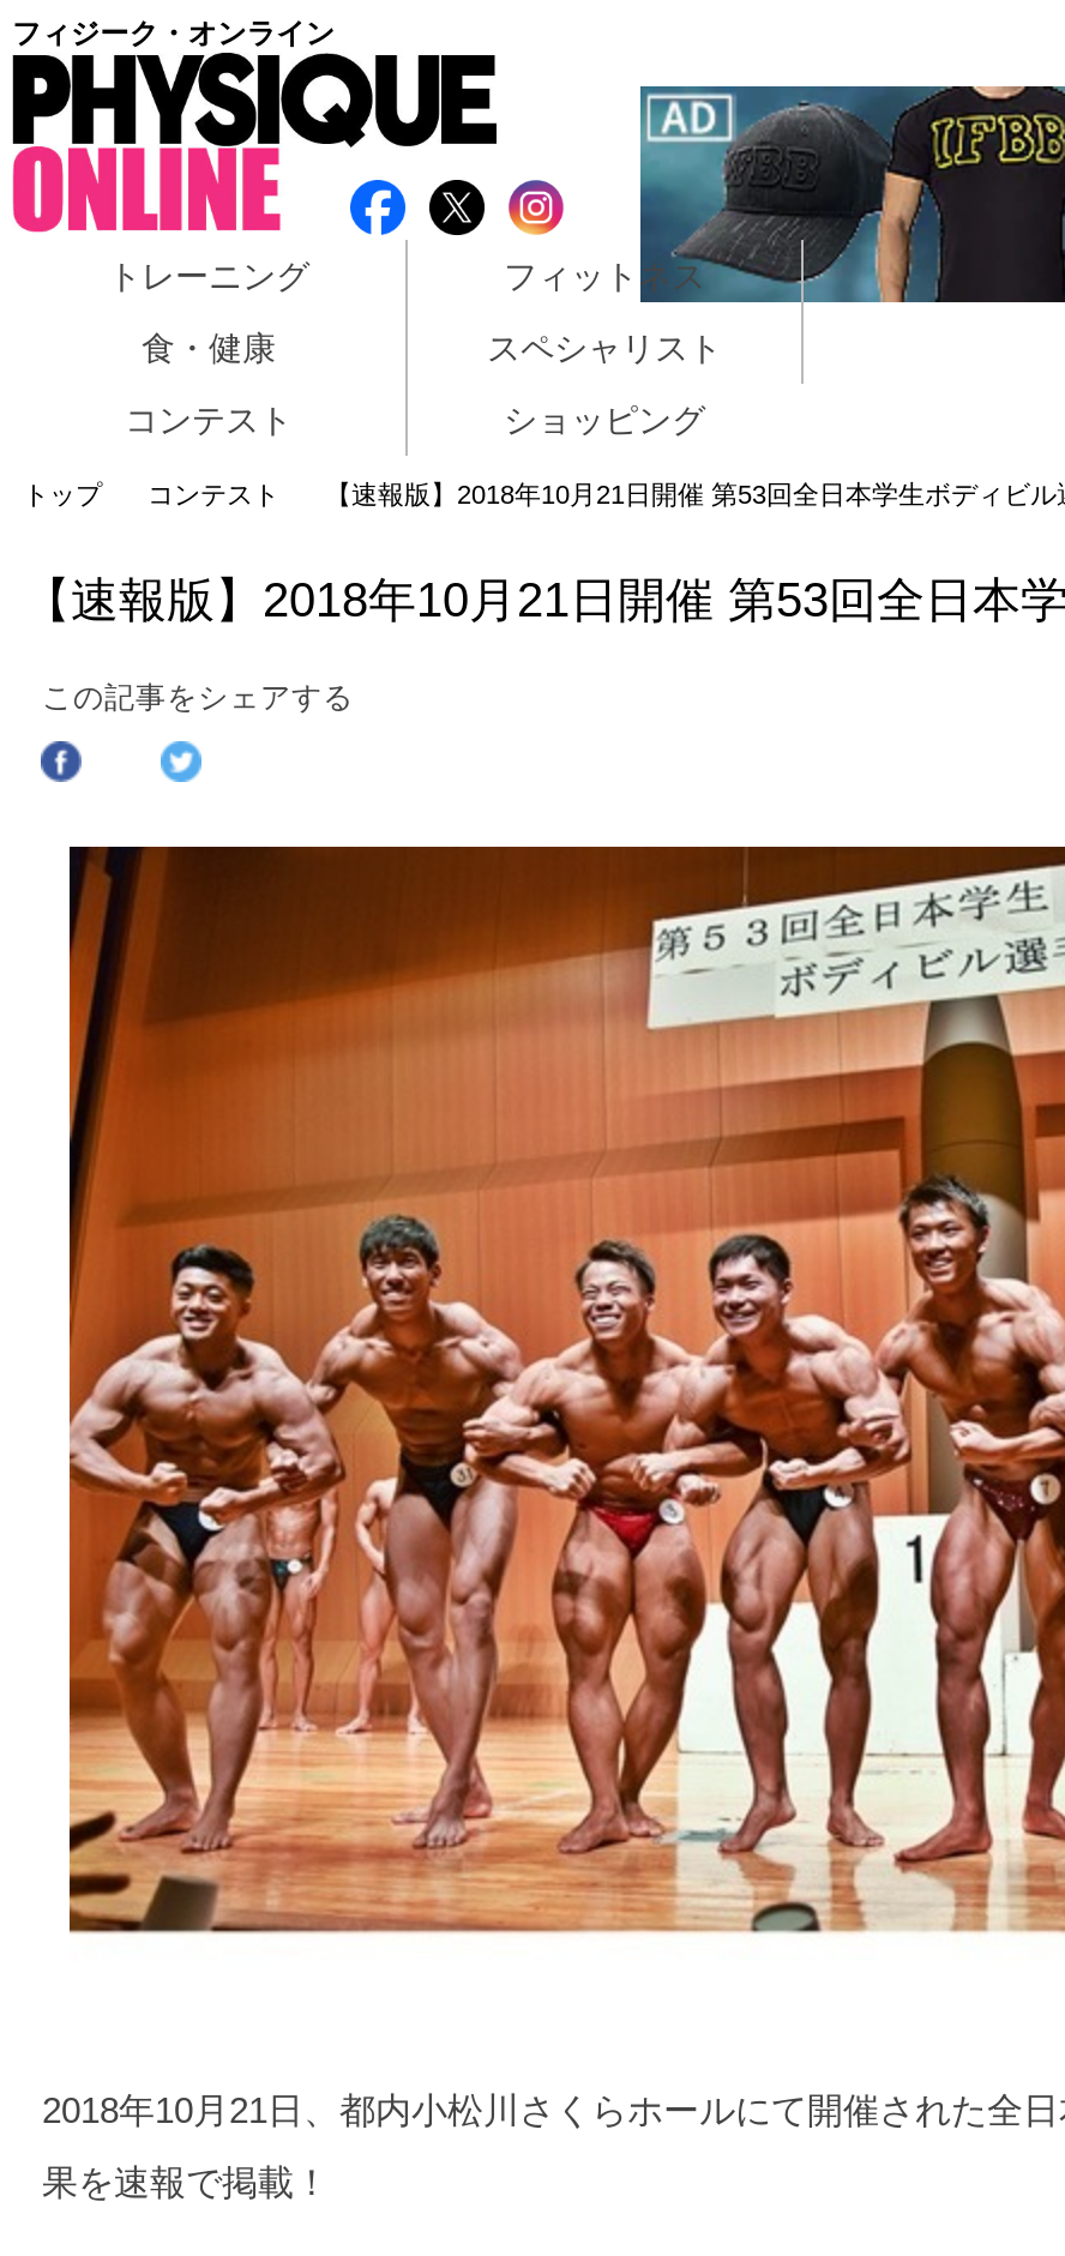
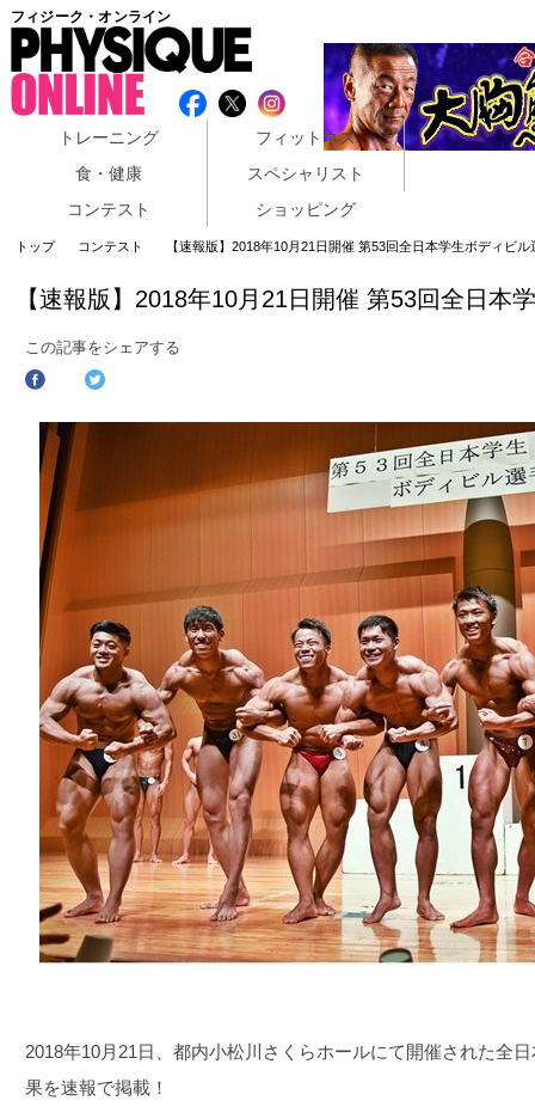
- [image]
+ [image]
